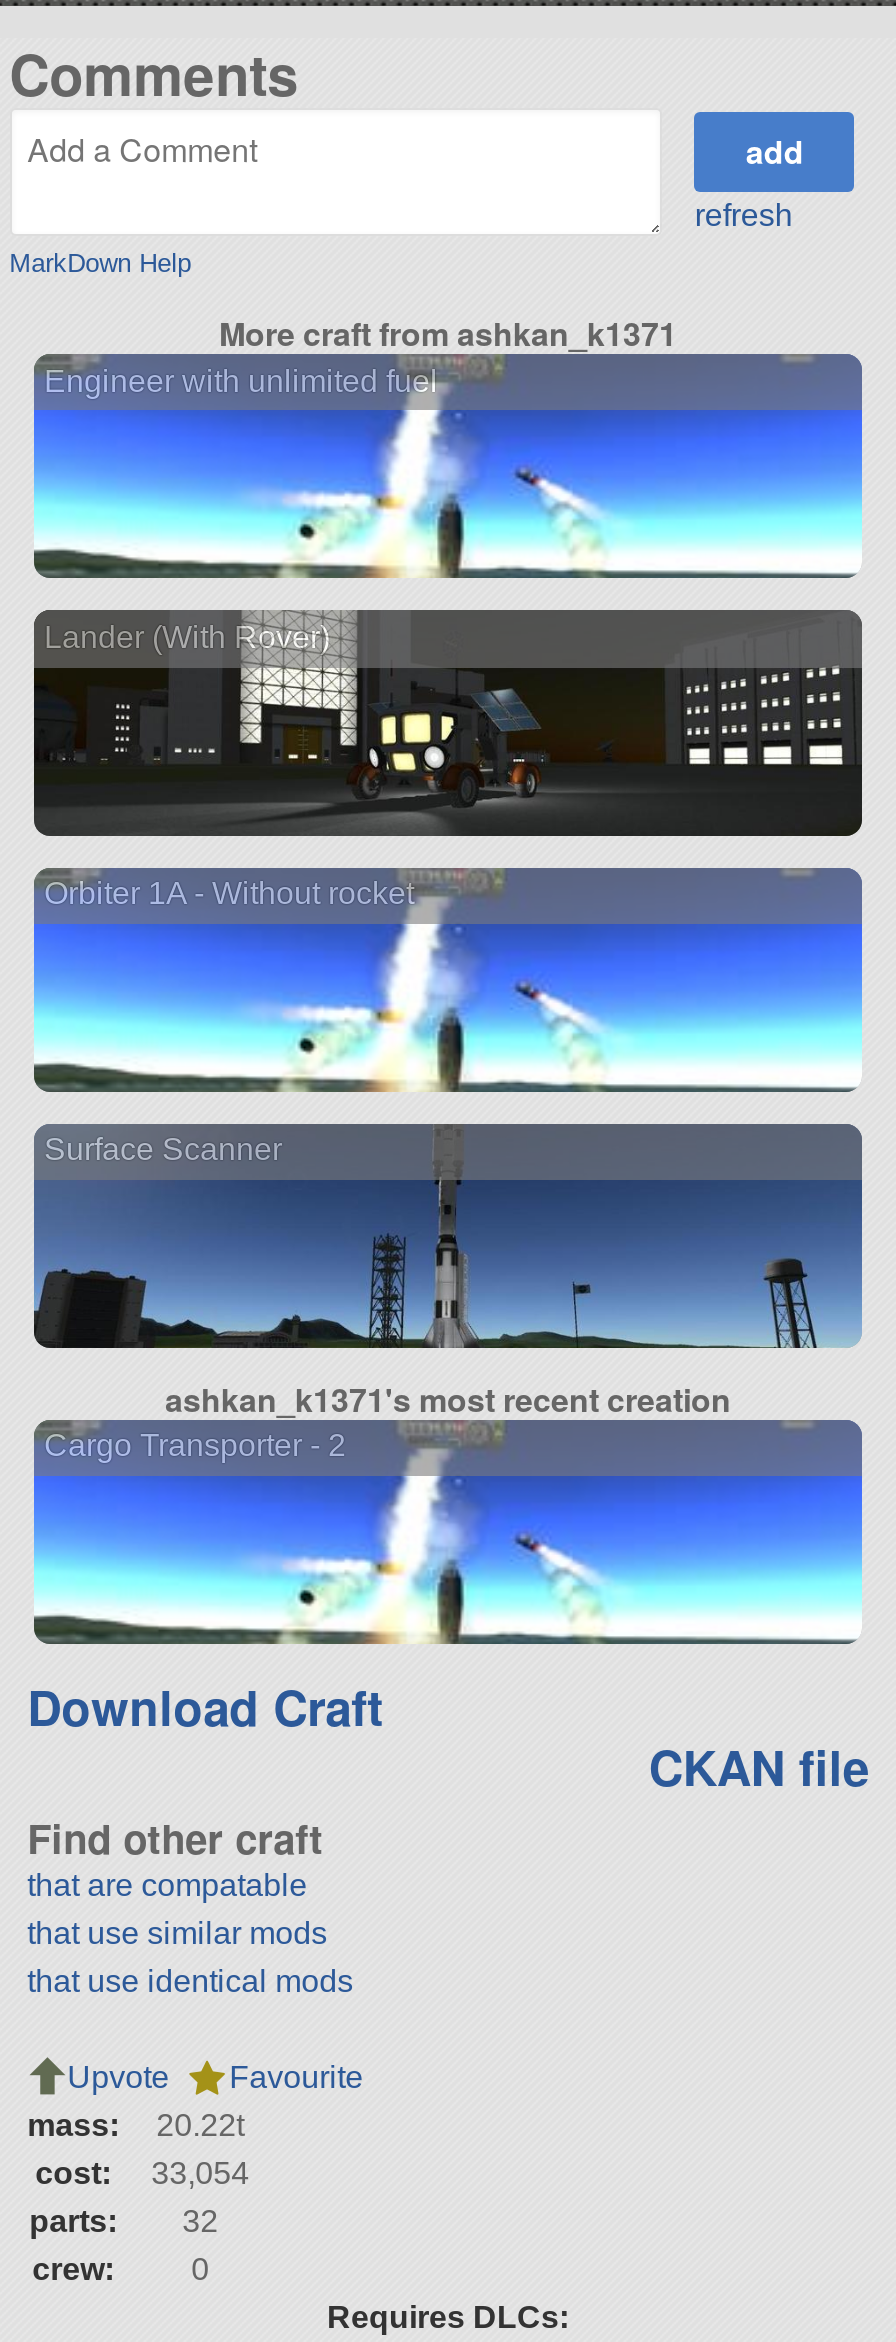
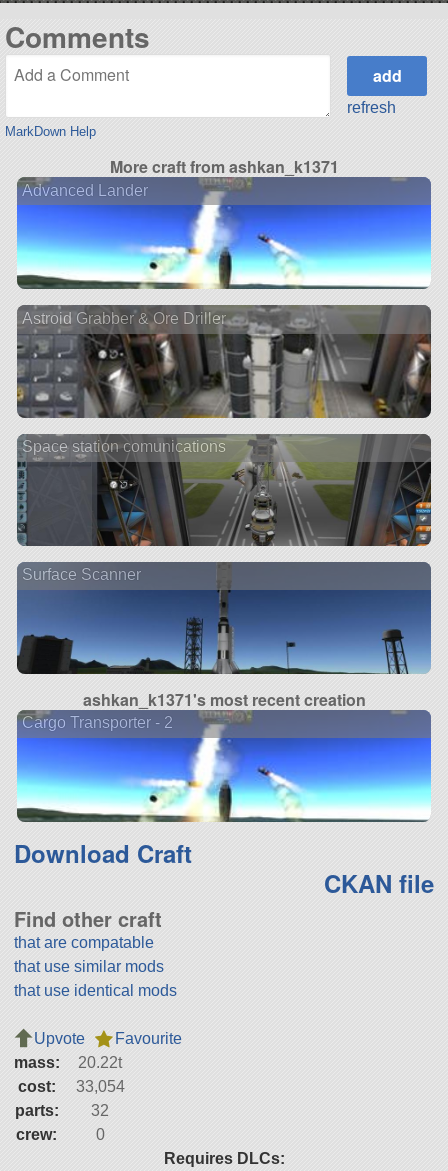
- Engineer with unlimited fuel
+ Advanced Lander

- [image]
- Lander (With Rover)
+ [image]
+ Astroid Grabber & Ore Driller

- [image]
- Orbiter 1A - Without rocket
+ [image]
+ Space station comunications
